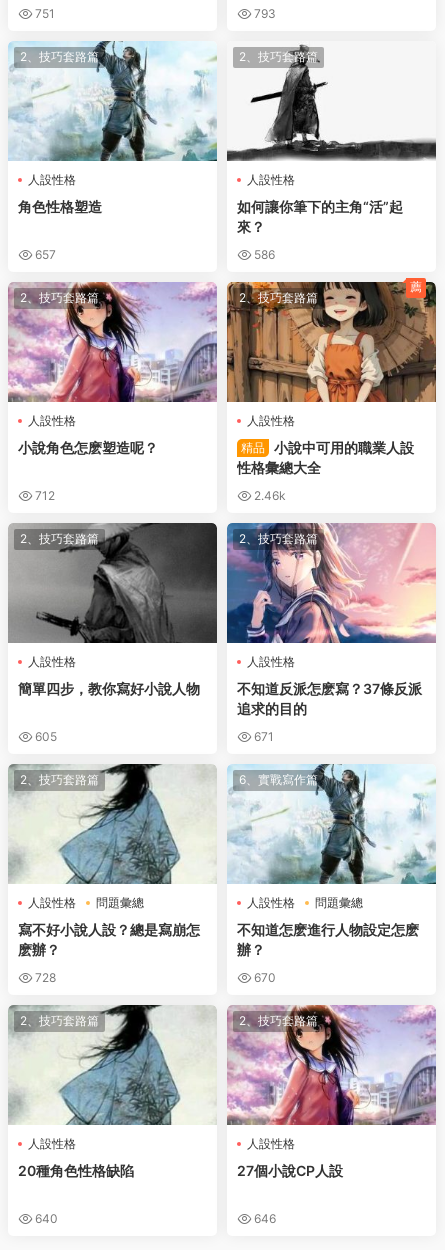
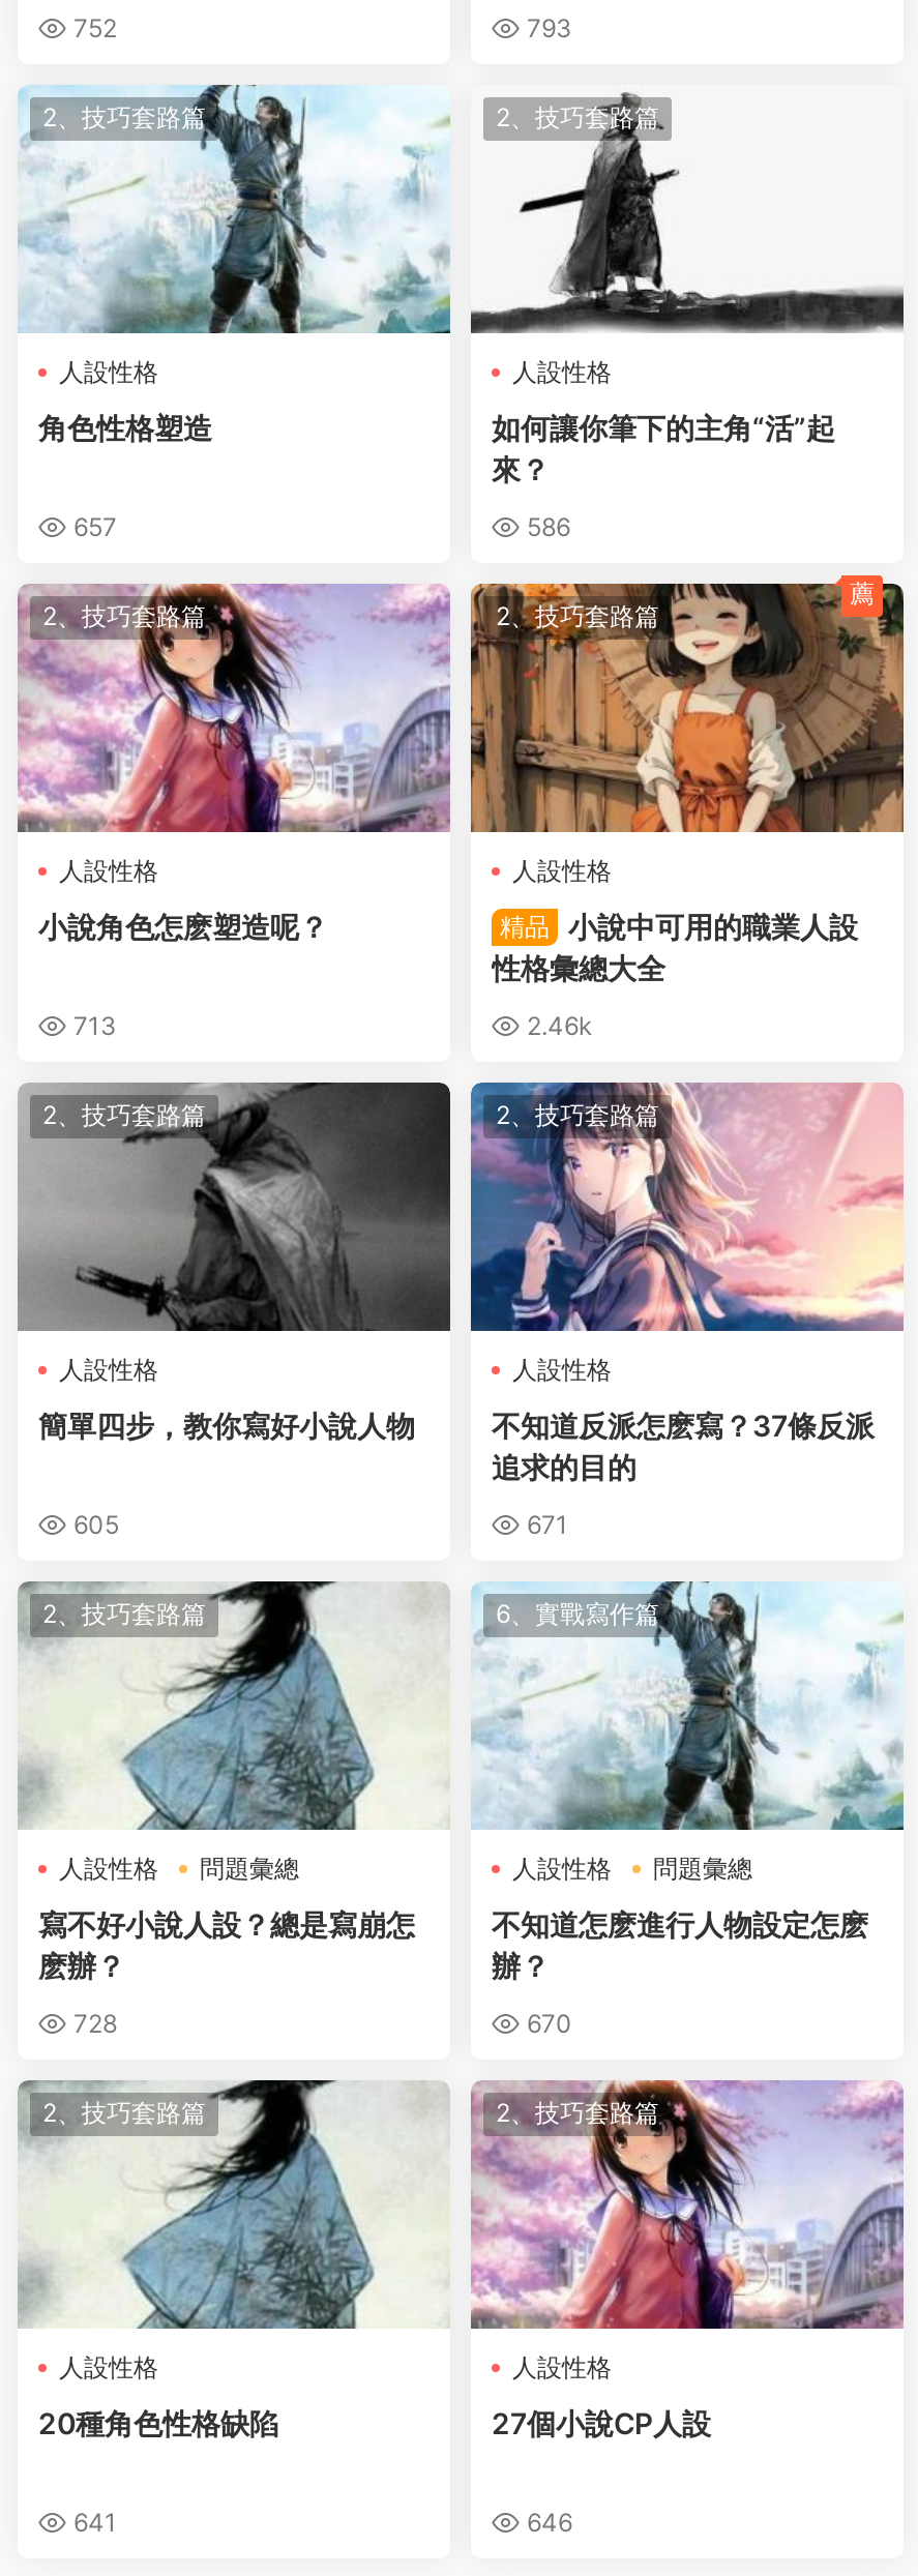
- 751
+ 752

- 712
+ 713

- 640
+ 641
